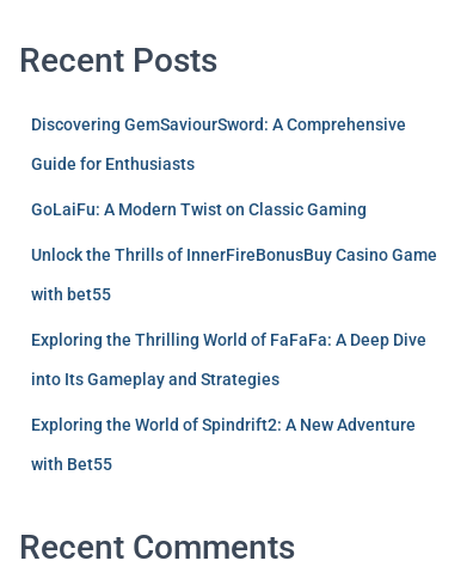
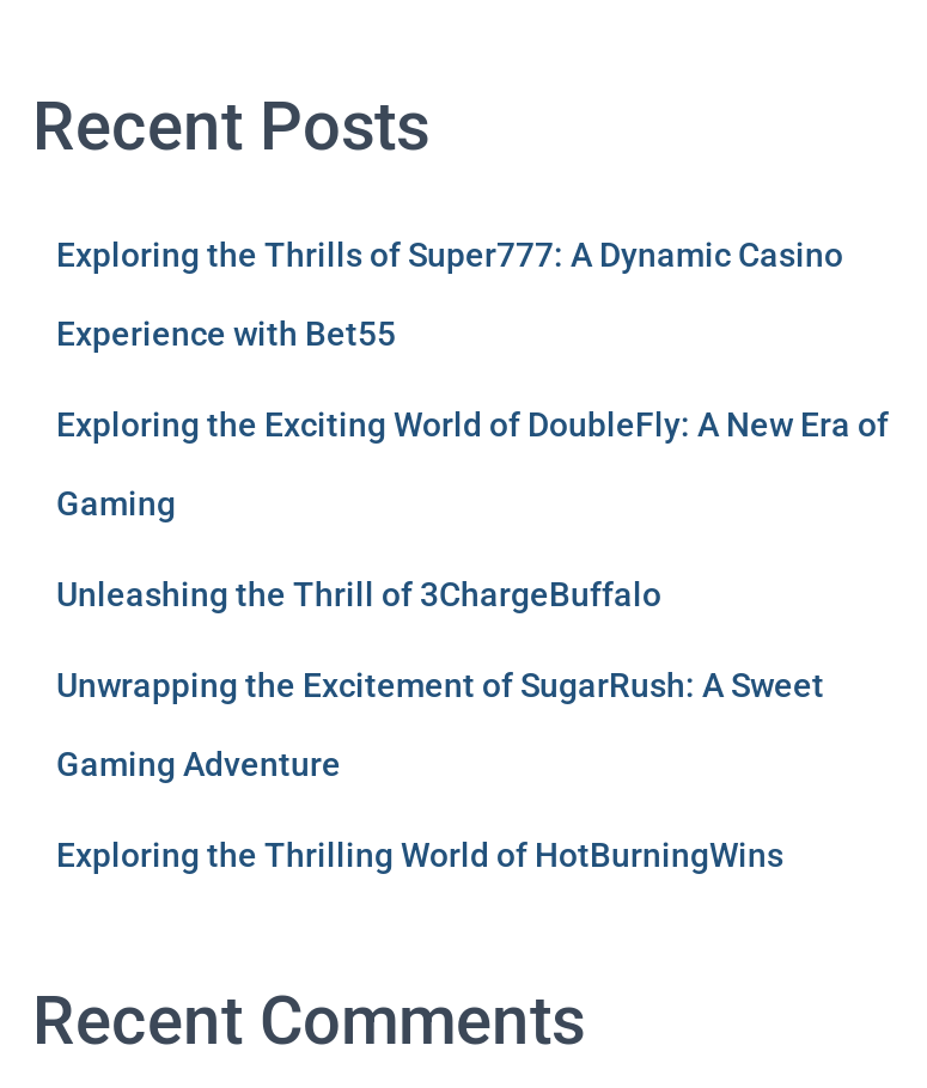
- Discovering GemSaviourSword: A Comprehensive
- Guide for Enthusiasts
- GoLaiFu: A Modern Twist on Classic Gaming
- Unlock the Thrills of InnerFireBonusBuy Casino Game
- with bet55
- Exploring the Thrilling World of FaFaFa: A Deep Dive
- into Its Gameplay and Strategies
- Exploring the World of Spindrift2: A New Adventure
- with Bet55
+ Exploring the Thrills of Super777: A Dynamic Casino
+ Experience with Bet55
+ Exploring the Exciting World of DoubleFly: A New Era of
+ Gaming
+ Unleashing the Thrill of 3ChargeBuffalo
+ Unwrapping the Excitement of SugarRush: A Sweet
+ Gaming Adventure
+ Exploring the Thrilling World of HotBurningWins
